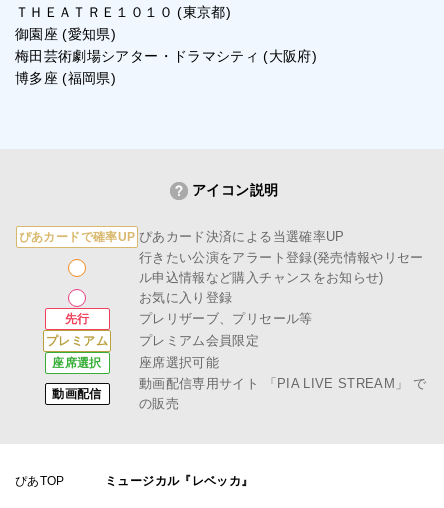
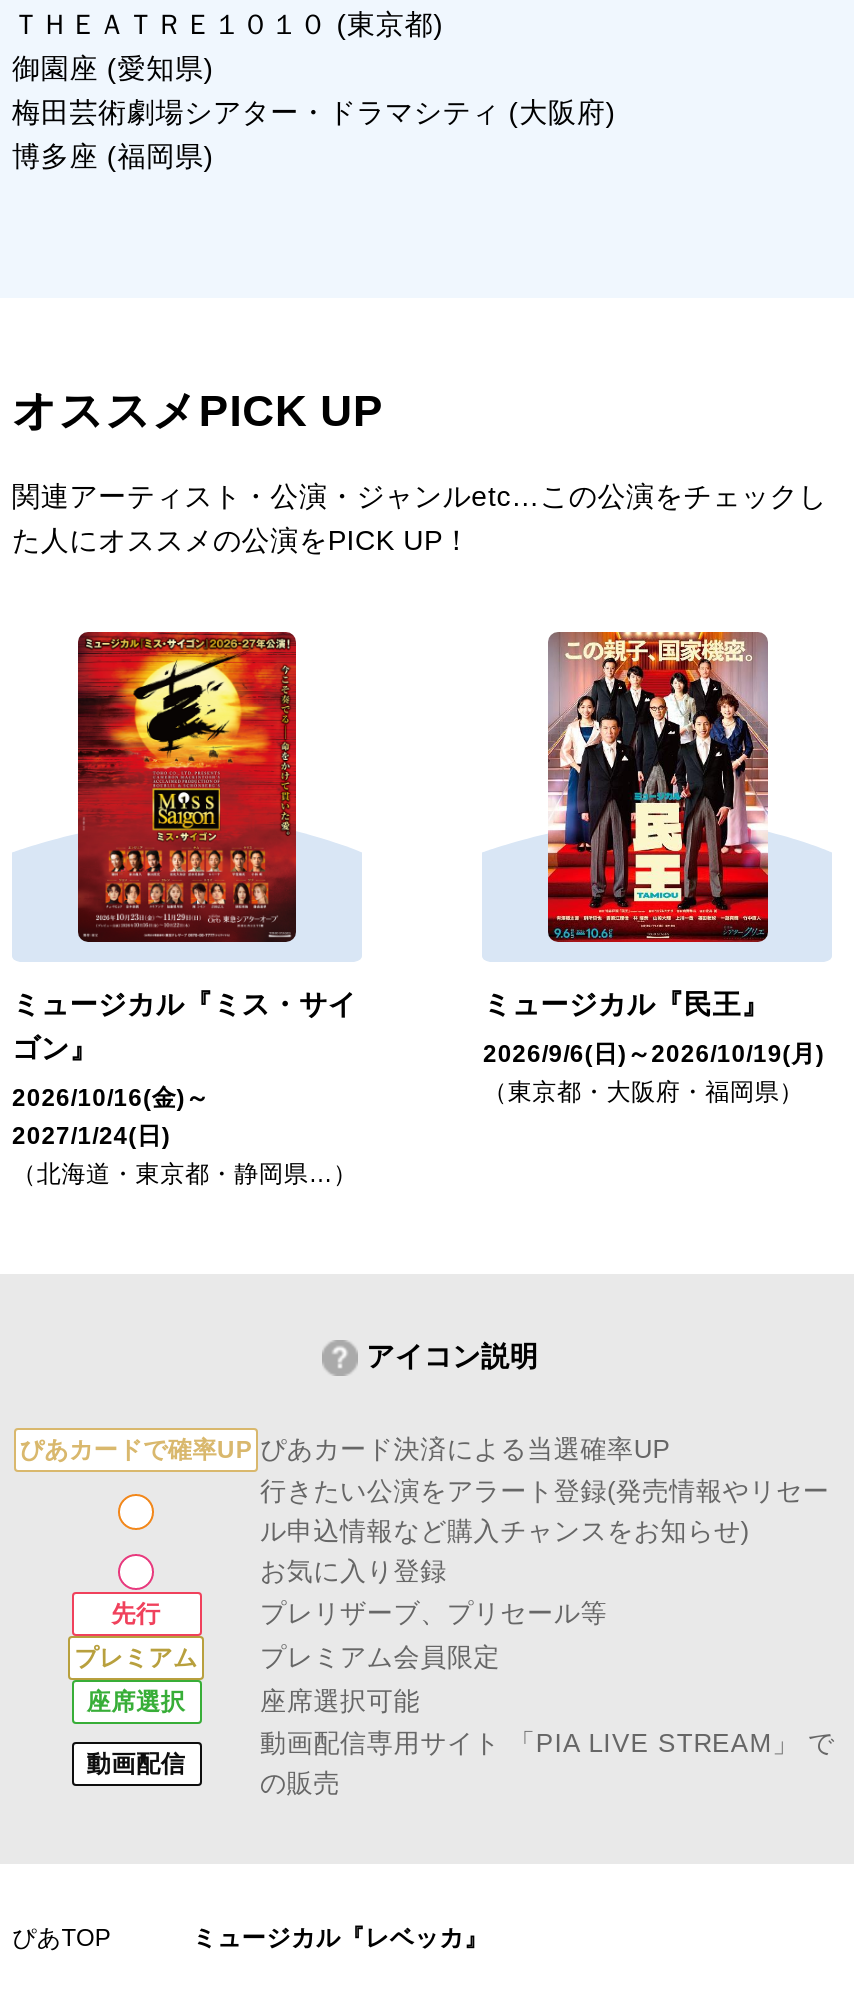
+ オススメPICK UP
+ 関連アーティスト・公演・ジャンルetc…この公演をチェックし
+ た人にオススメの公演をPICK UP！

+ [image]
+ ミュージカル『ミス・サイ
+ ゴン』
+ 2026/10/16(金)～
+ 2027/1/24(日)
+ （北海道・東京都・静岡県…）

+ [image]
+ ミュージカル『民王』
+ 2026/9/6(日)～2026/10/19(月)
+ （東京都・大阪府・福岡県）
